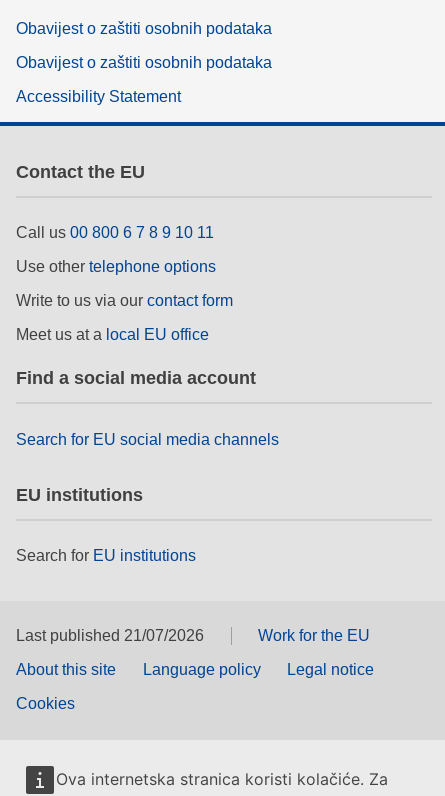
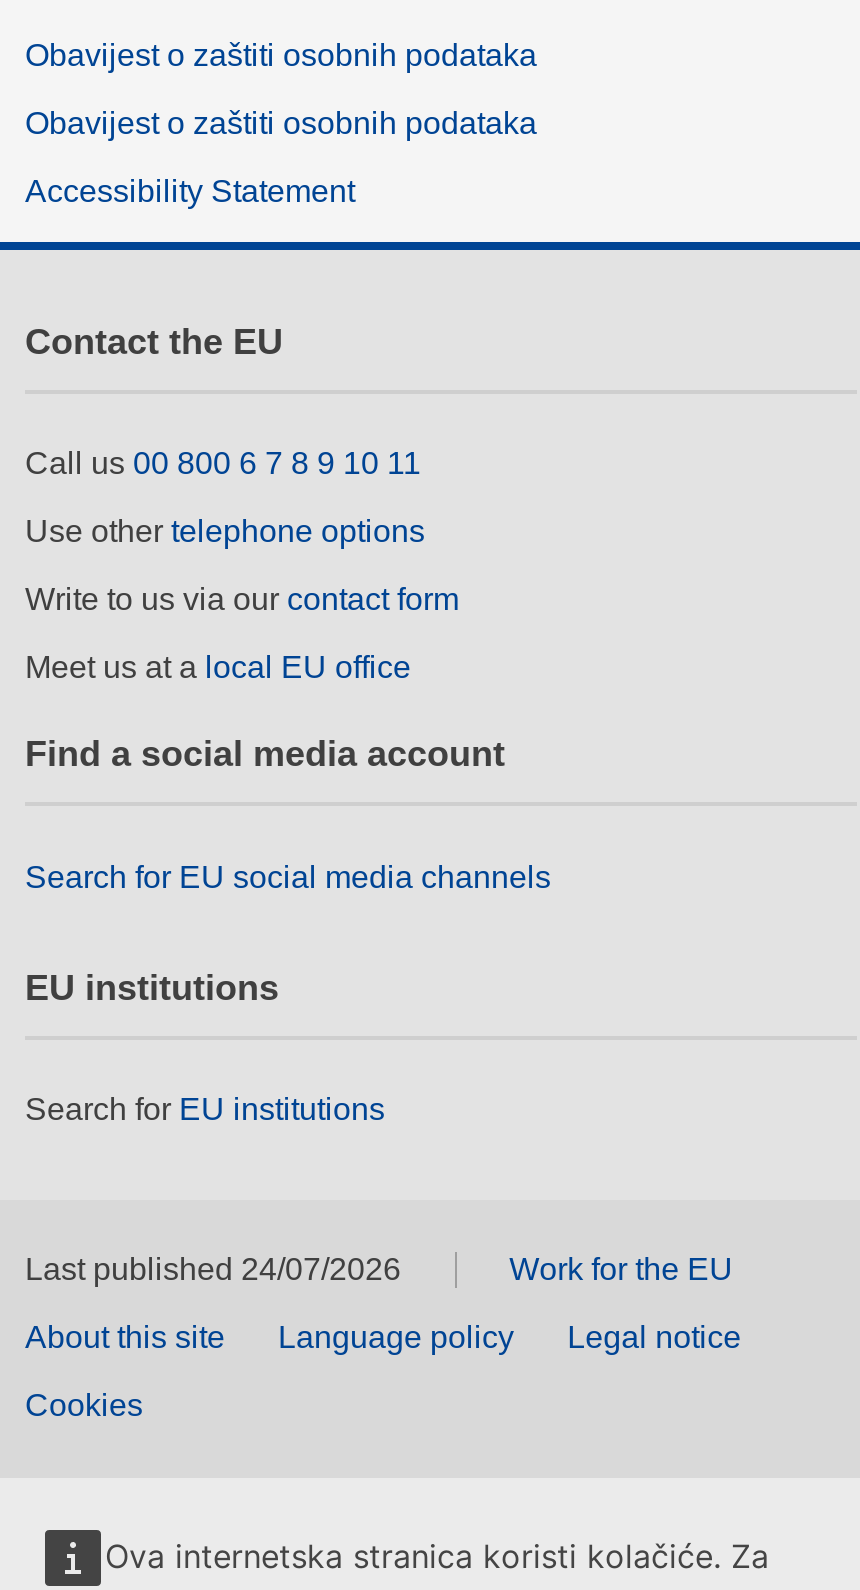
- Last published 21/07/2026
+ Last published 24/07/2026
